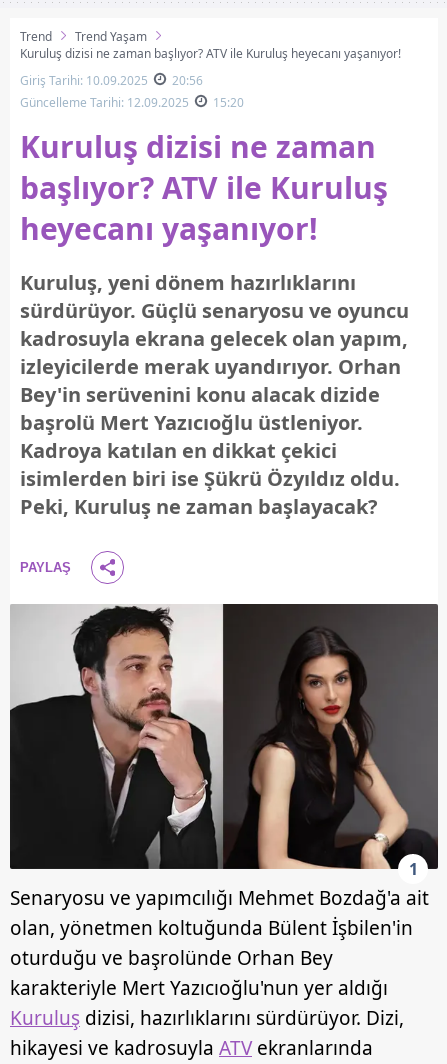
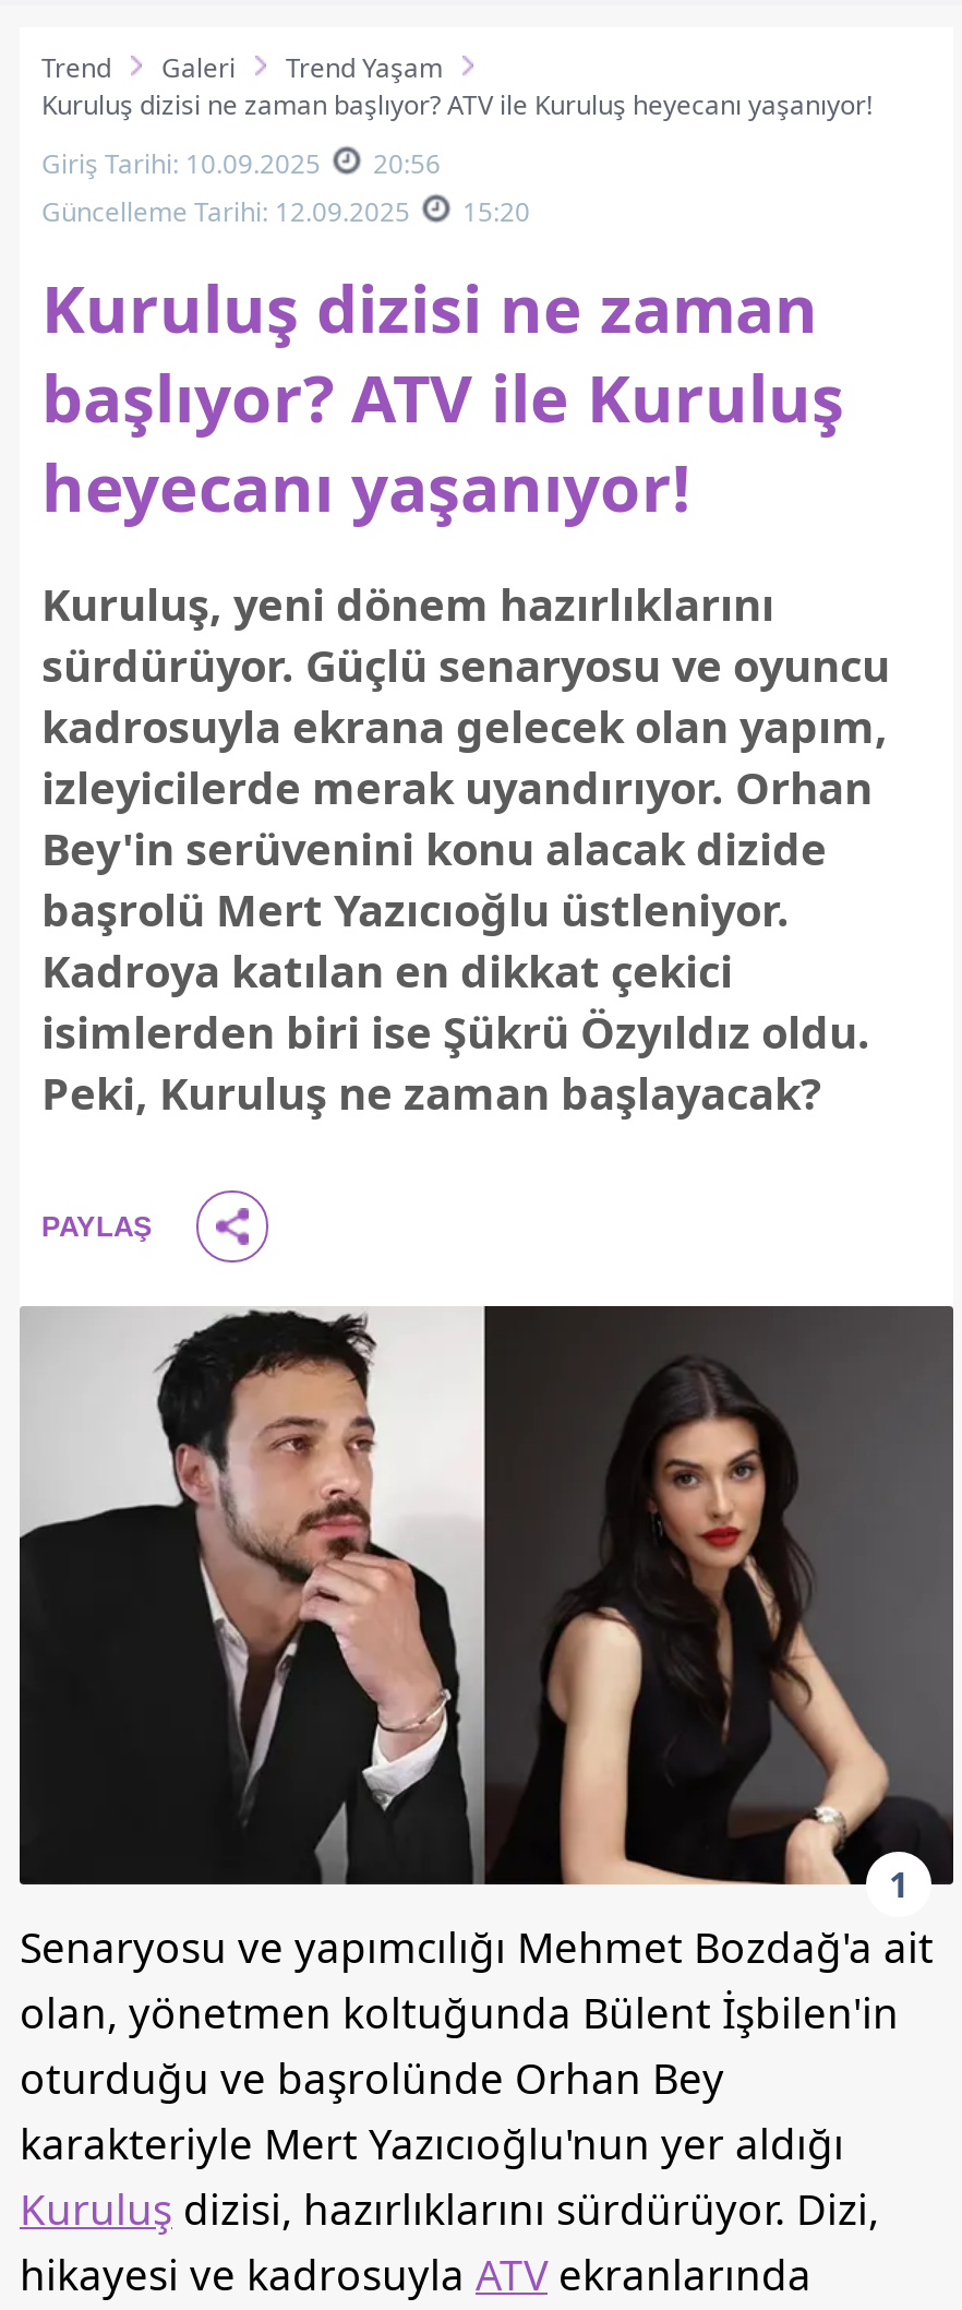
+ Galeri
